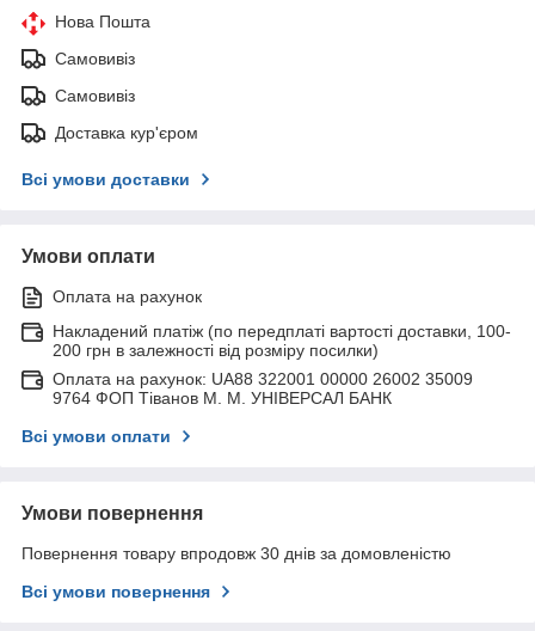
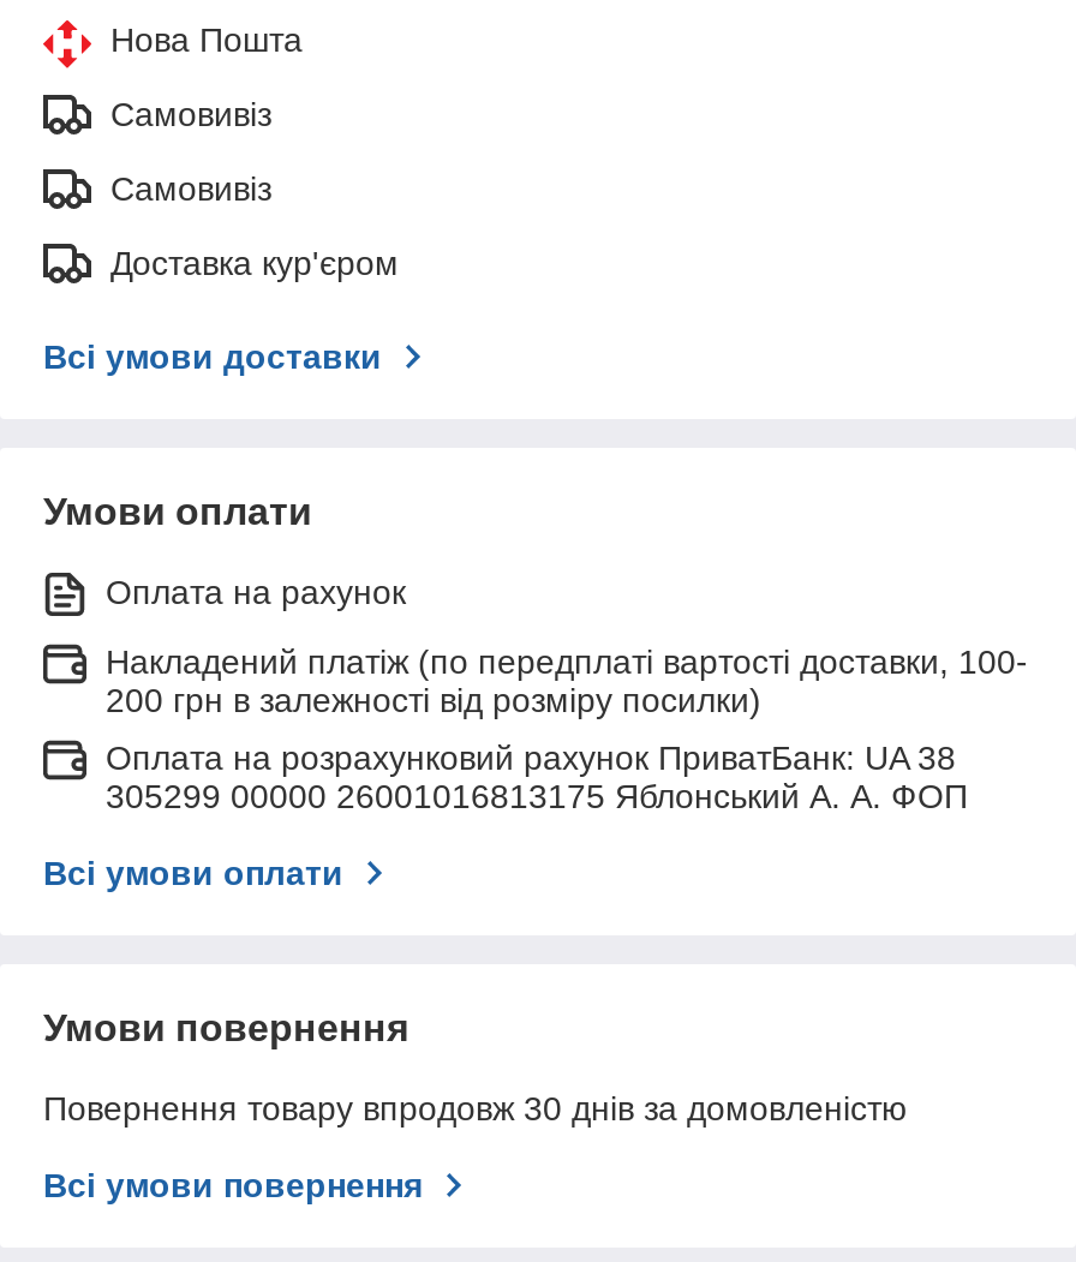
- Оплата на рахунок: UA88 322001 00000 26002 35009
- 9764 ФОП Тіванов М. М. УНІВЕРСАЛ БАНК
+ Оплата на розрахунковий рахунок ПриватБанк: UA 38
+ 305299 00000 26001016813175 Яблонський А. А. ФОП
